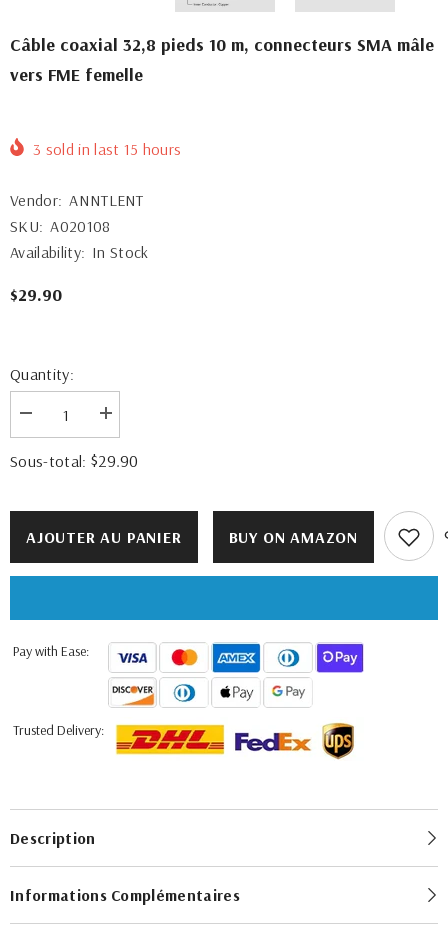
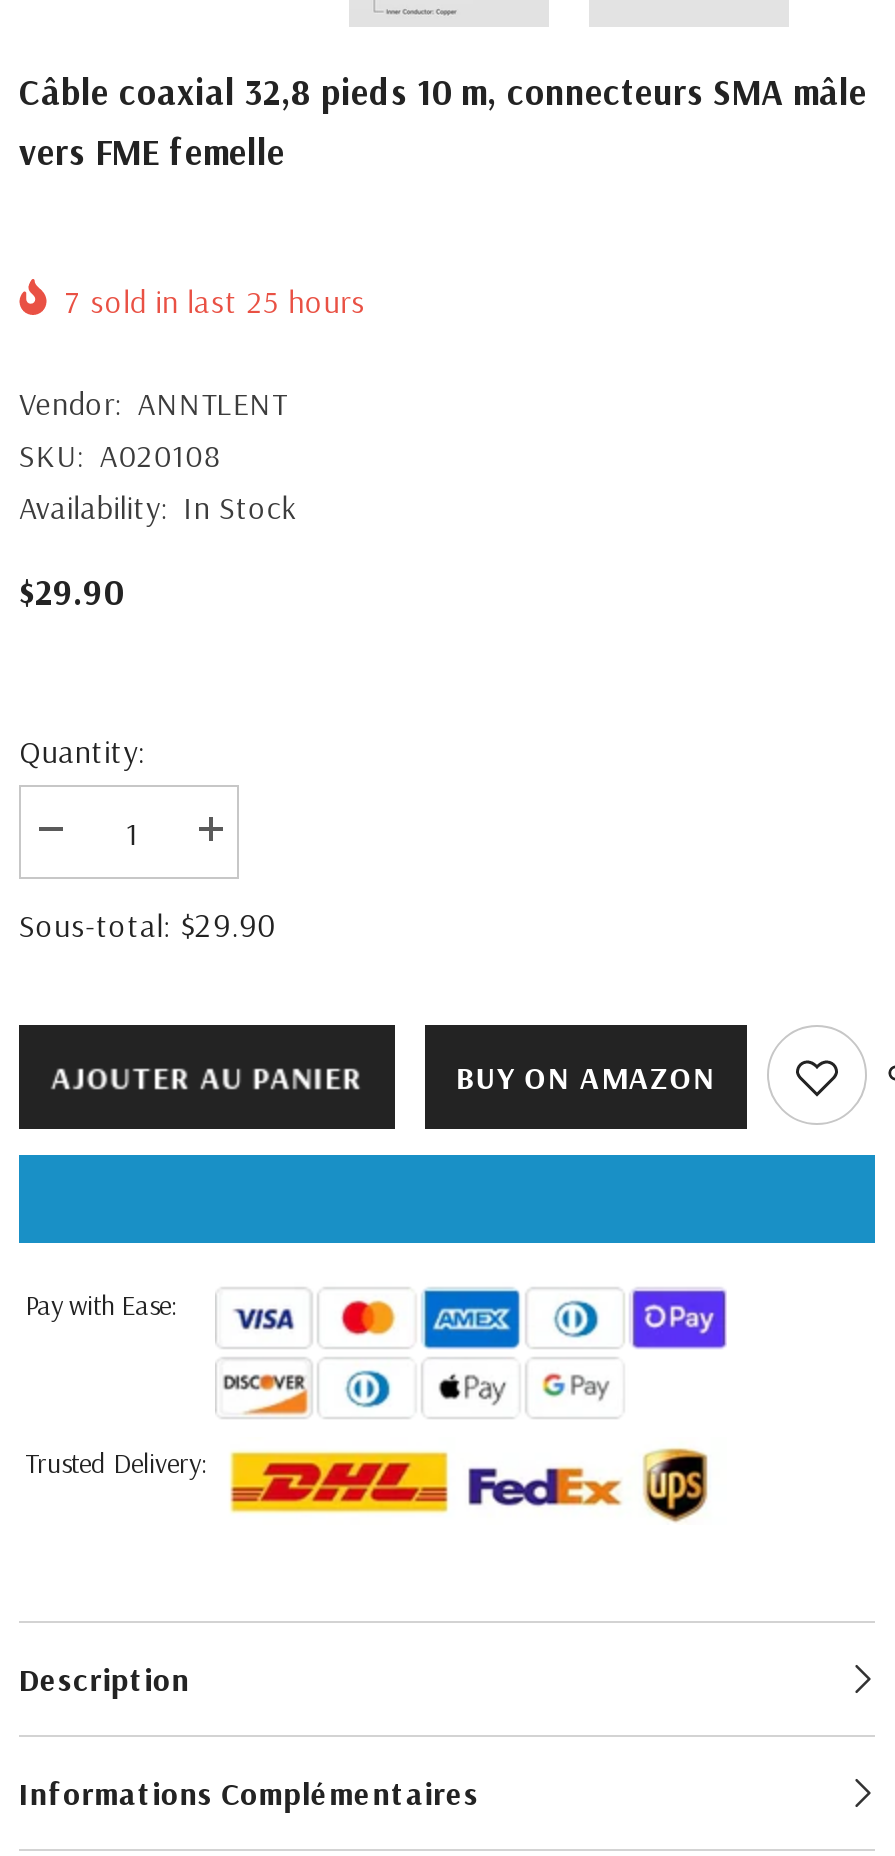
- 3 sold in last 15 hours
+ 7 sold in last 25 hours
